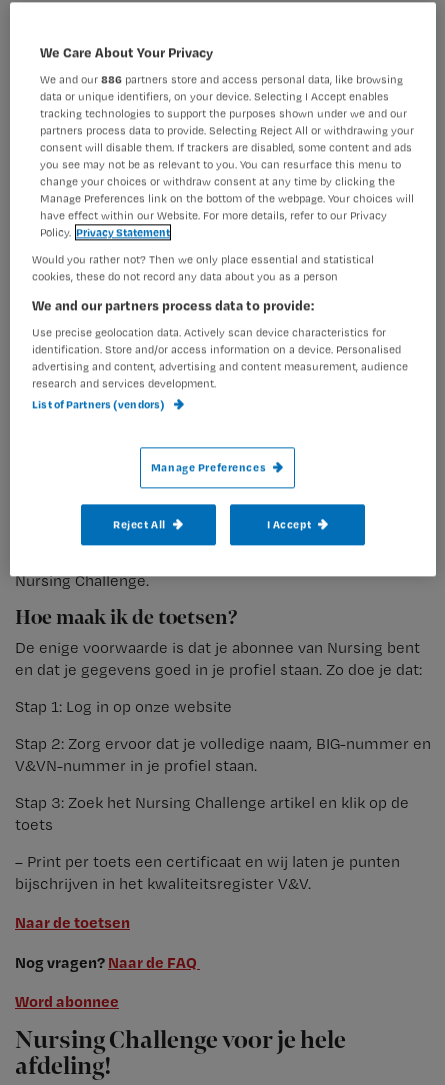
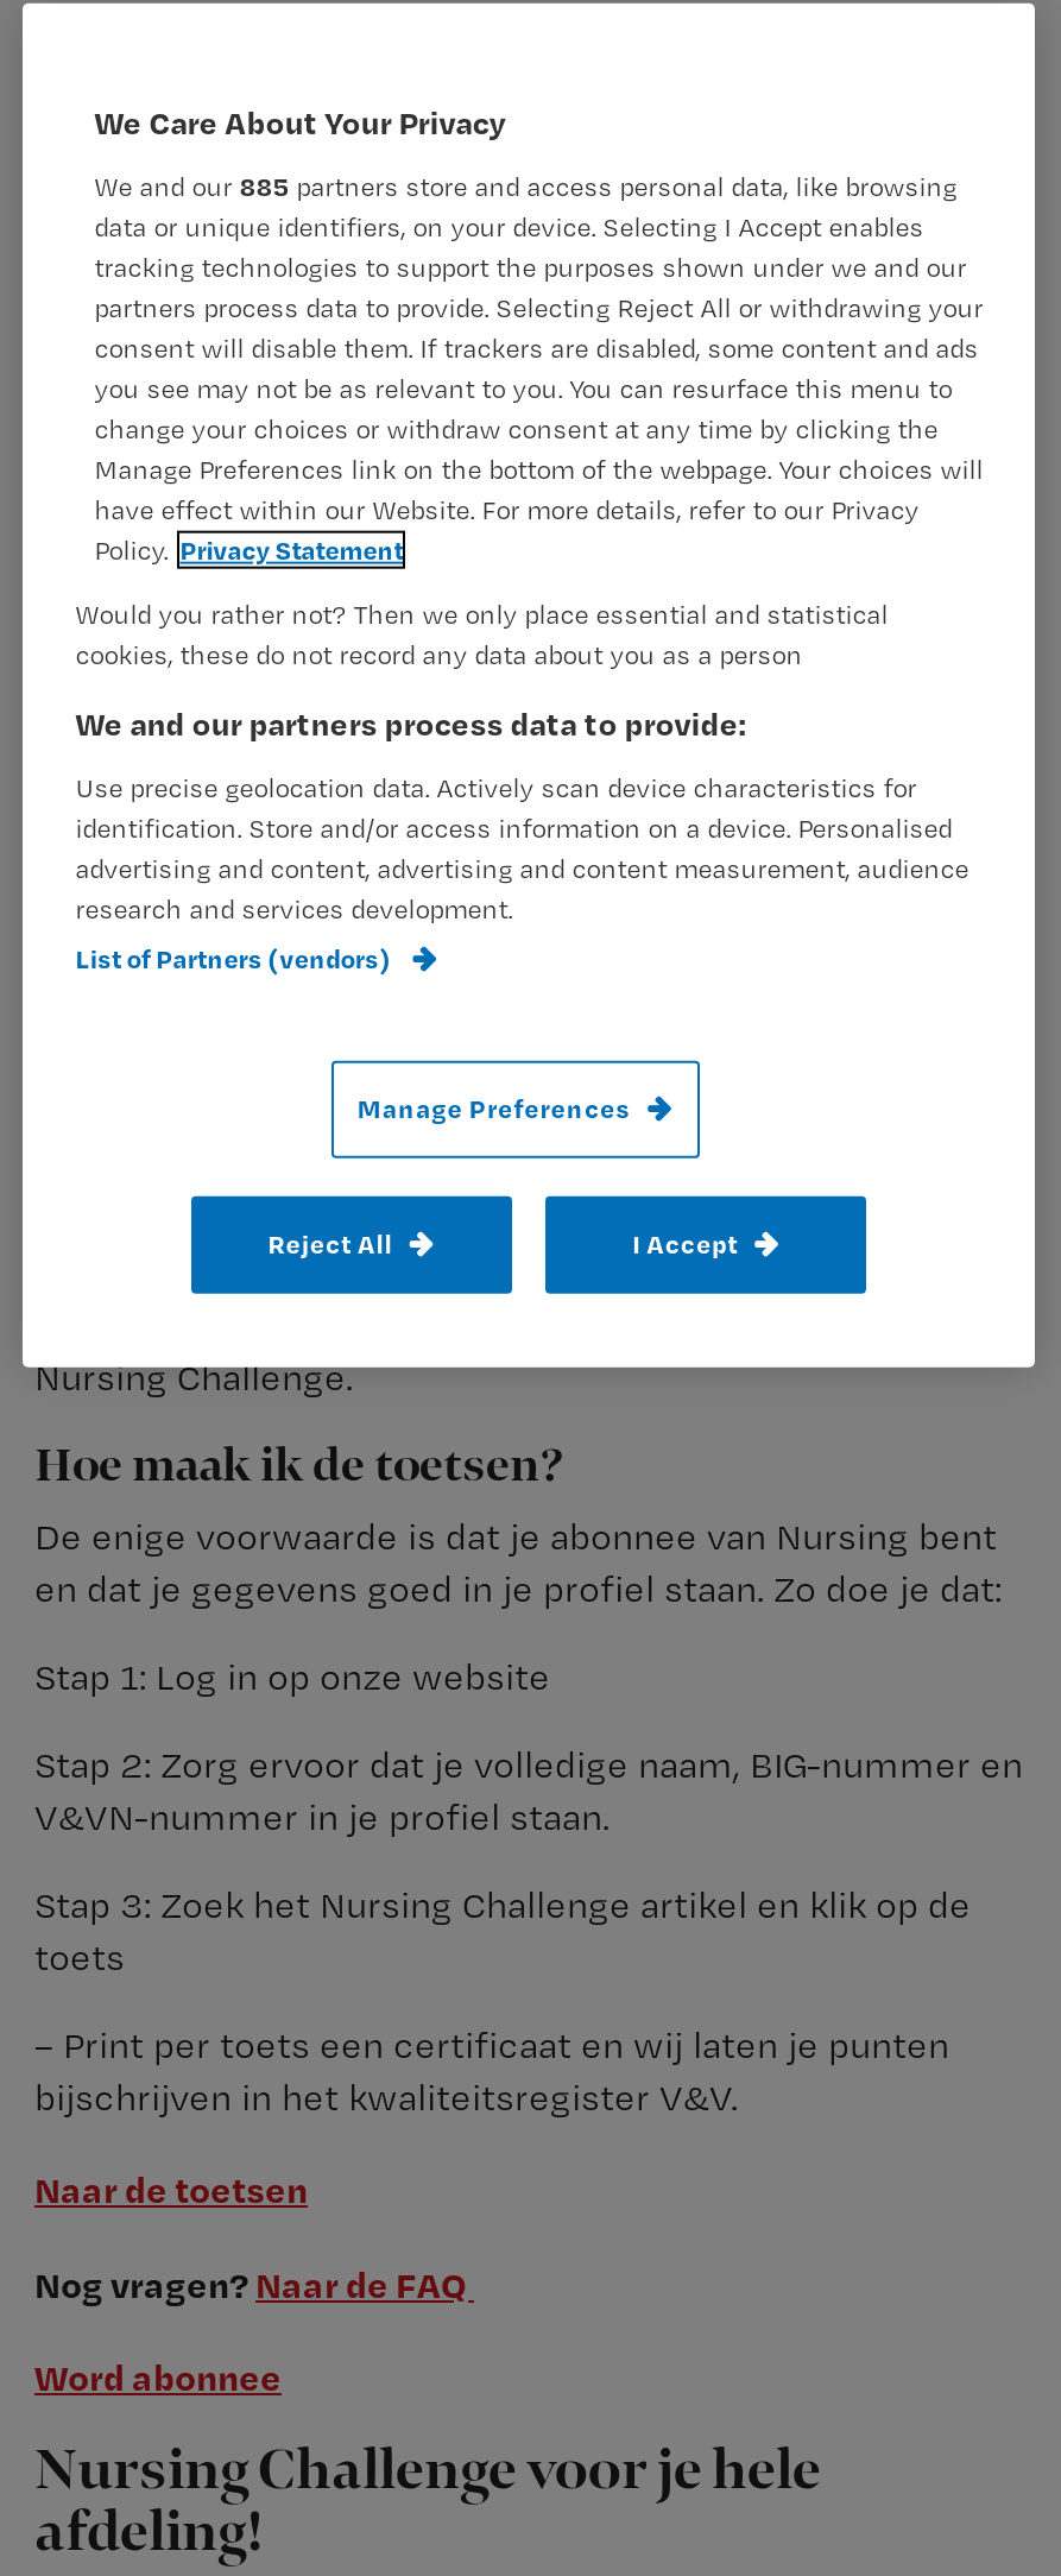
- We and our 886 partners store and access personal data, like browsing
+ We and our 885 partners store and access personal data, like browsing
